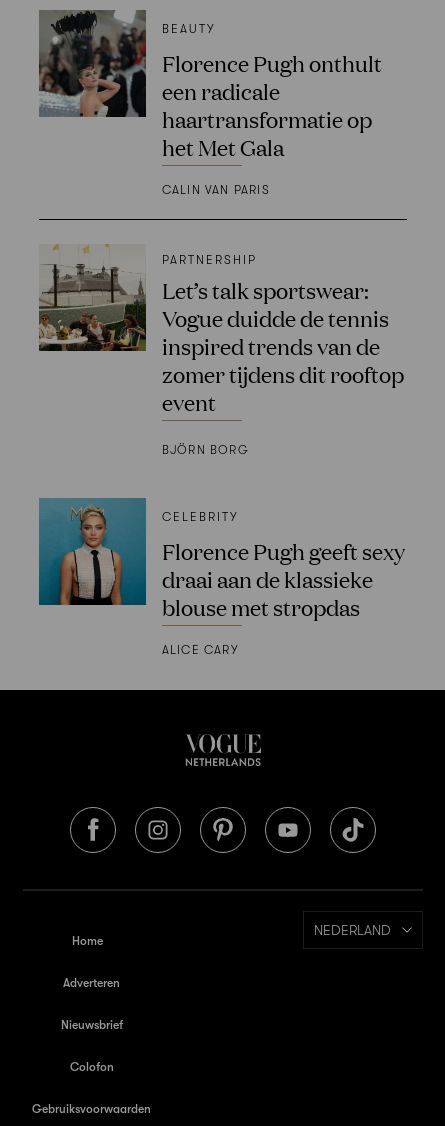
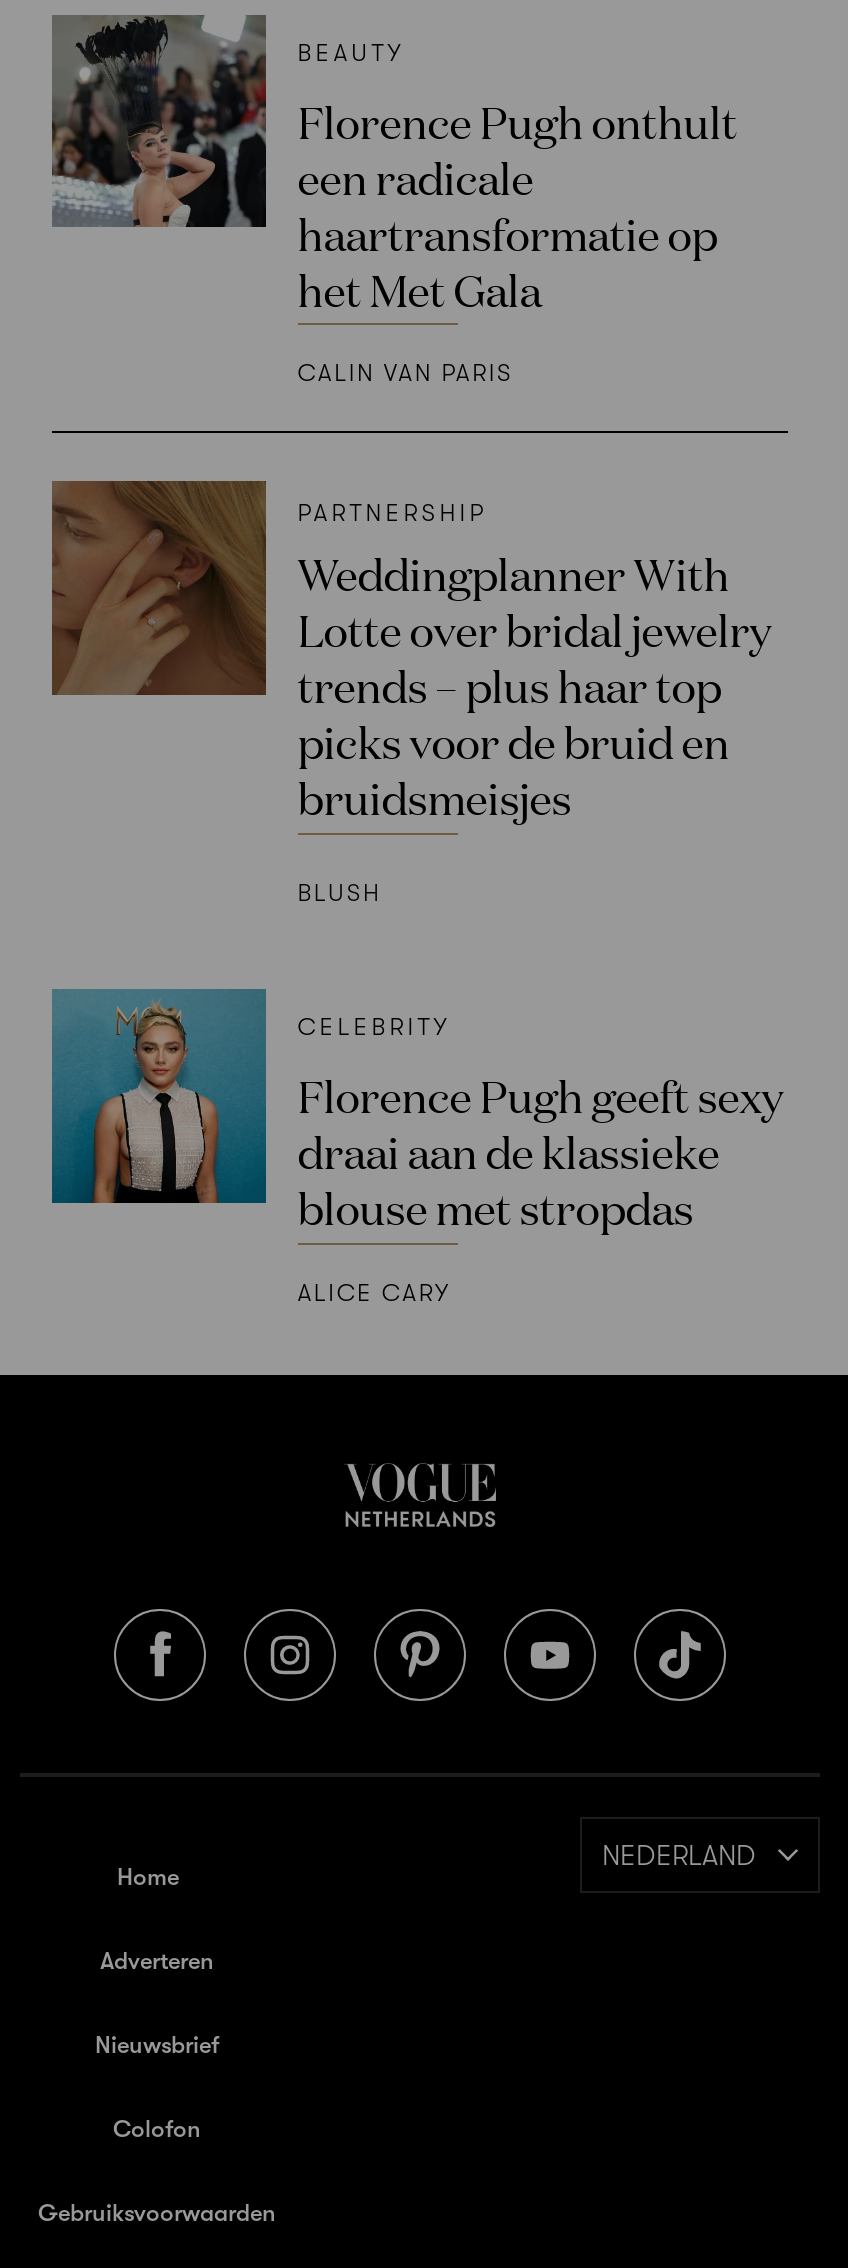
- [image]
- Let’s talk sportswear:
- Vogue duidde de tennis
- inspired trends van de
- zomer tijdens dit rooftop
- event
+ [image]
+ Weddingplanner With
+ Lotte over bridal jewelry
+ trends – plus haar top
+ picks voor de bruid en
+ bruidsmeisjes

- BJÖRN BORG
+ BLUSH
